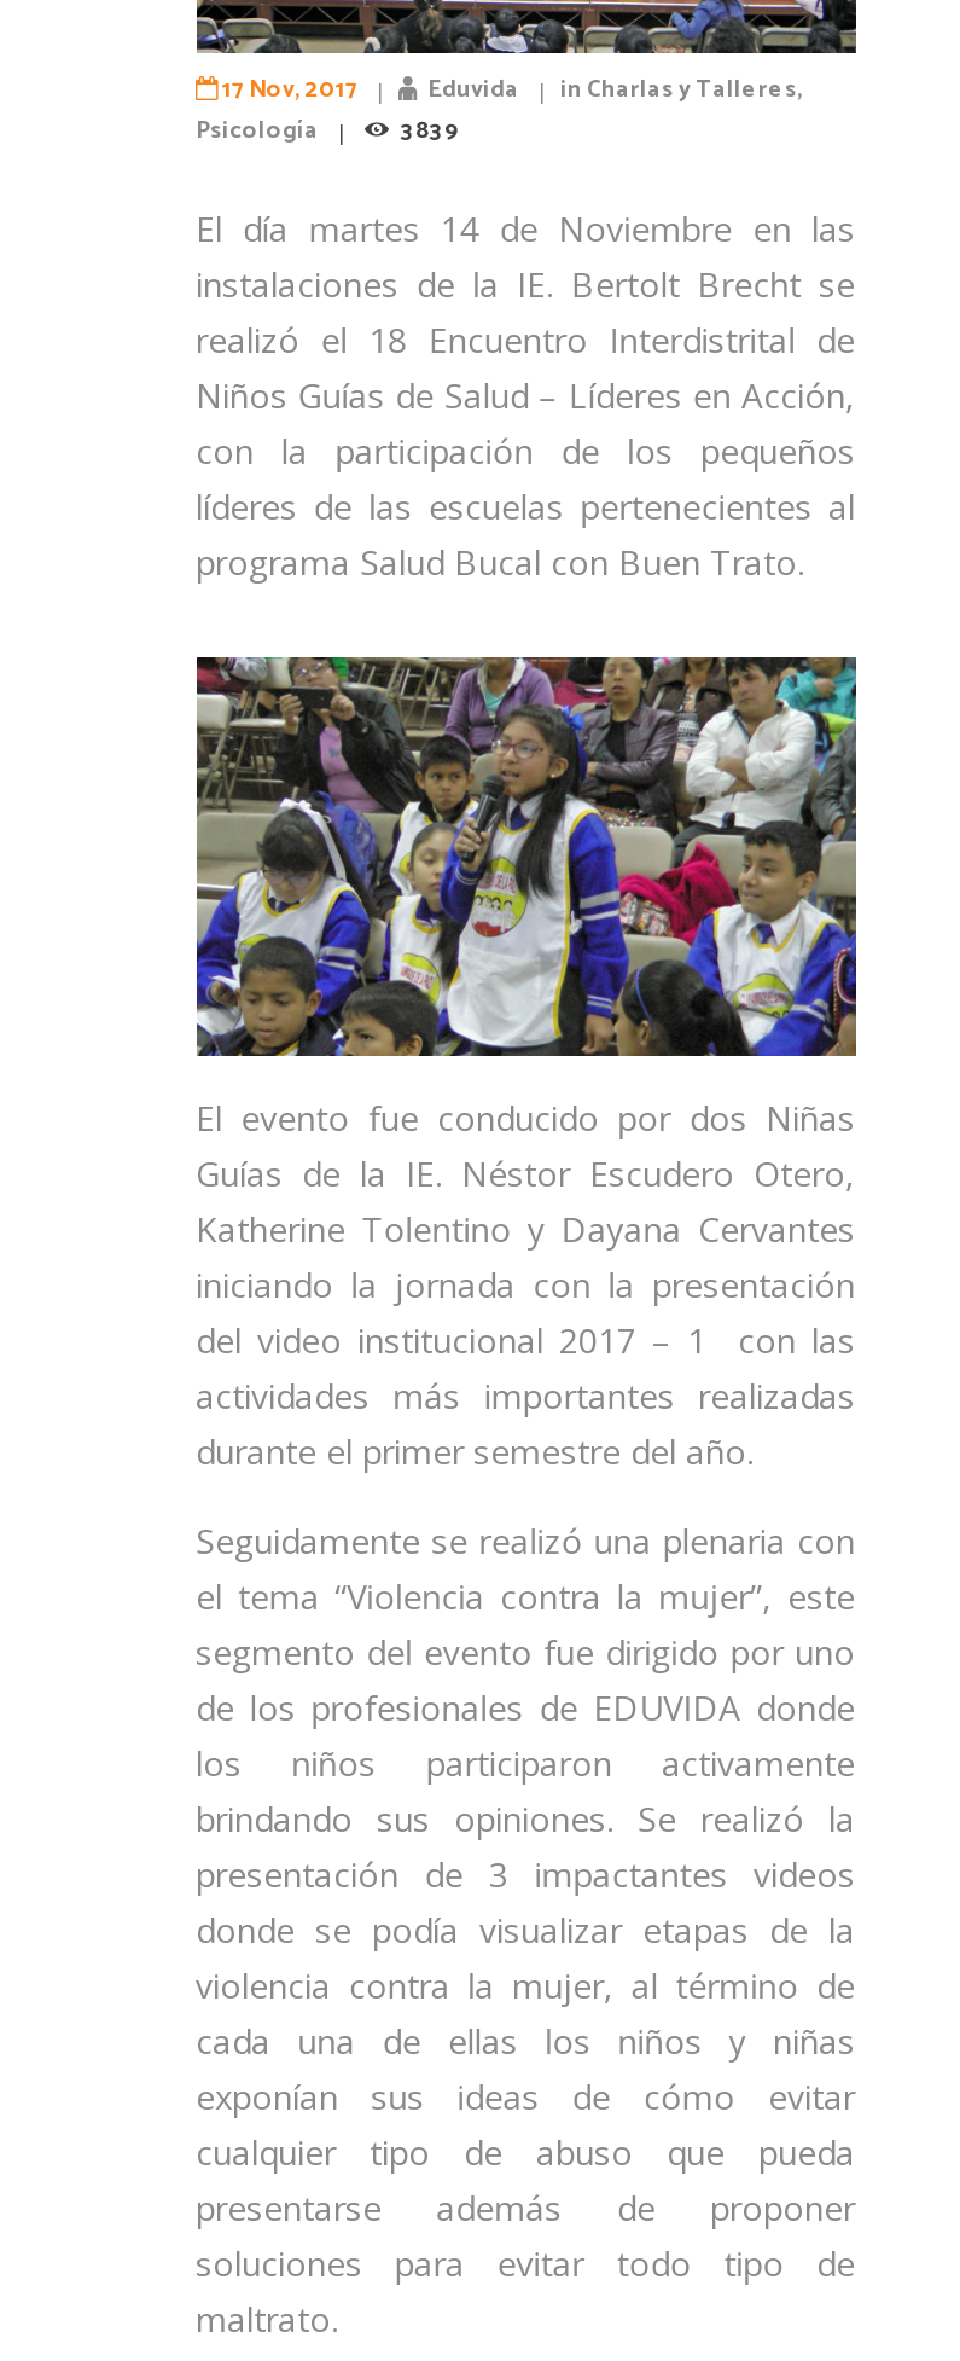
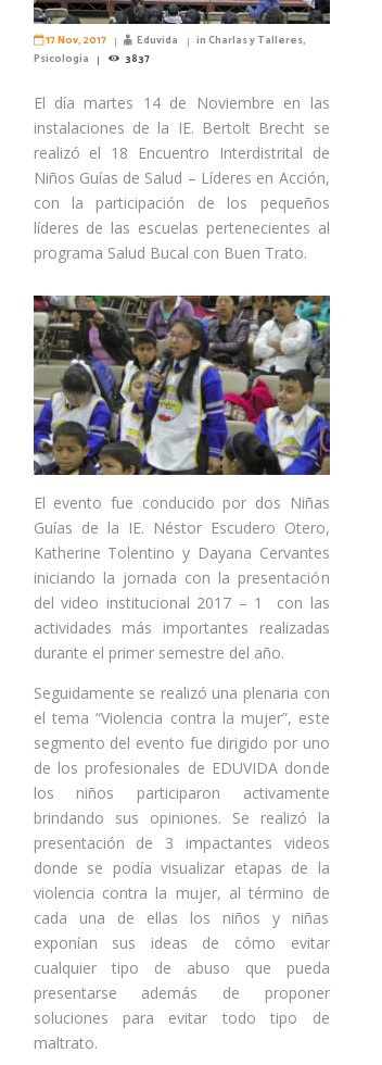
- 3839
+ 3837
